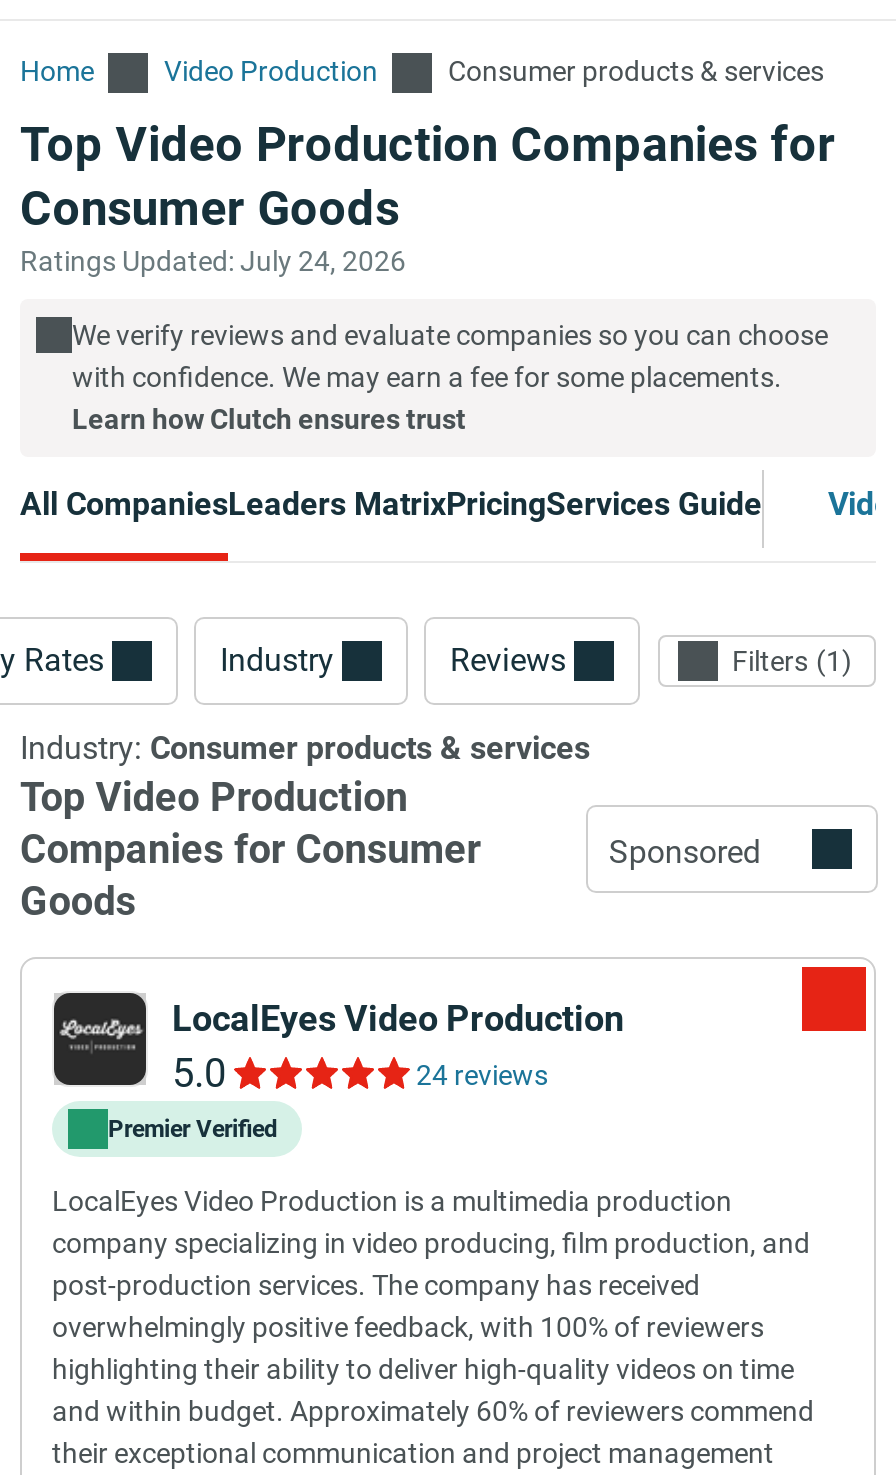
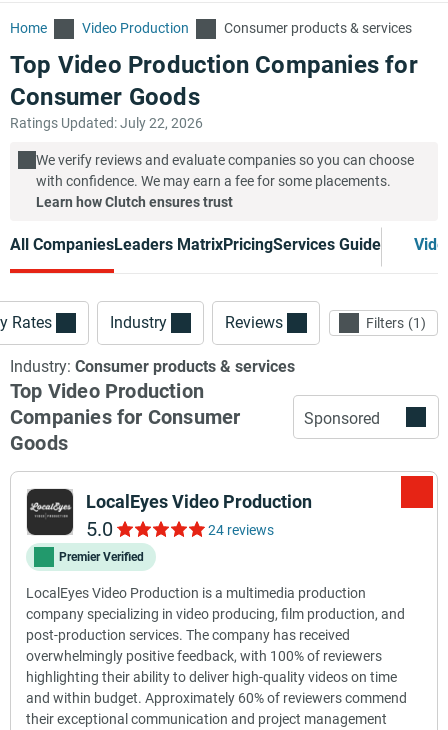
- Ratings Updated: July 24, 2026
+ Ratings Updated: July 22, 2026
